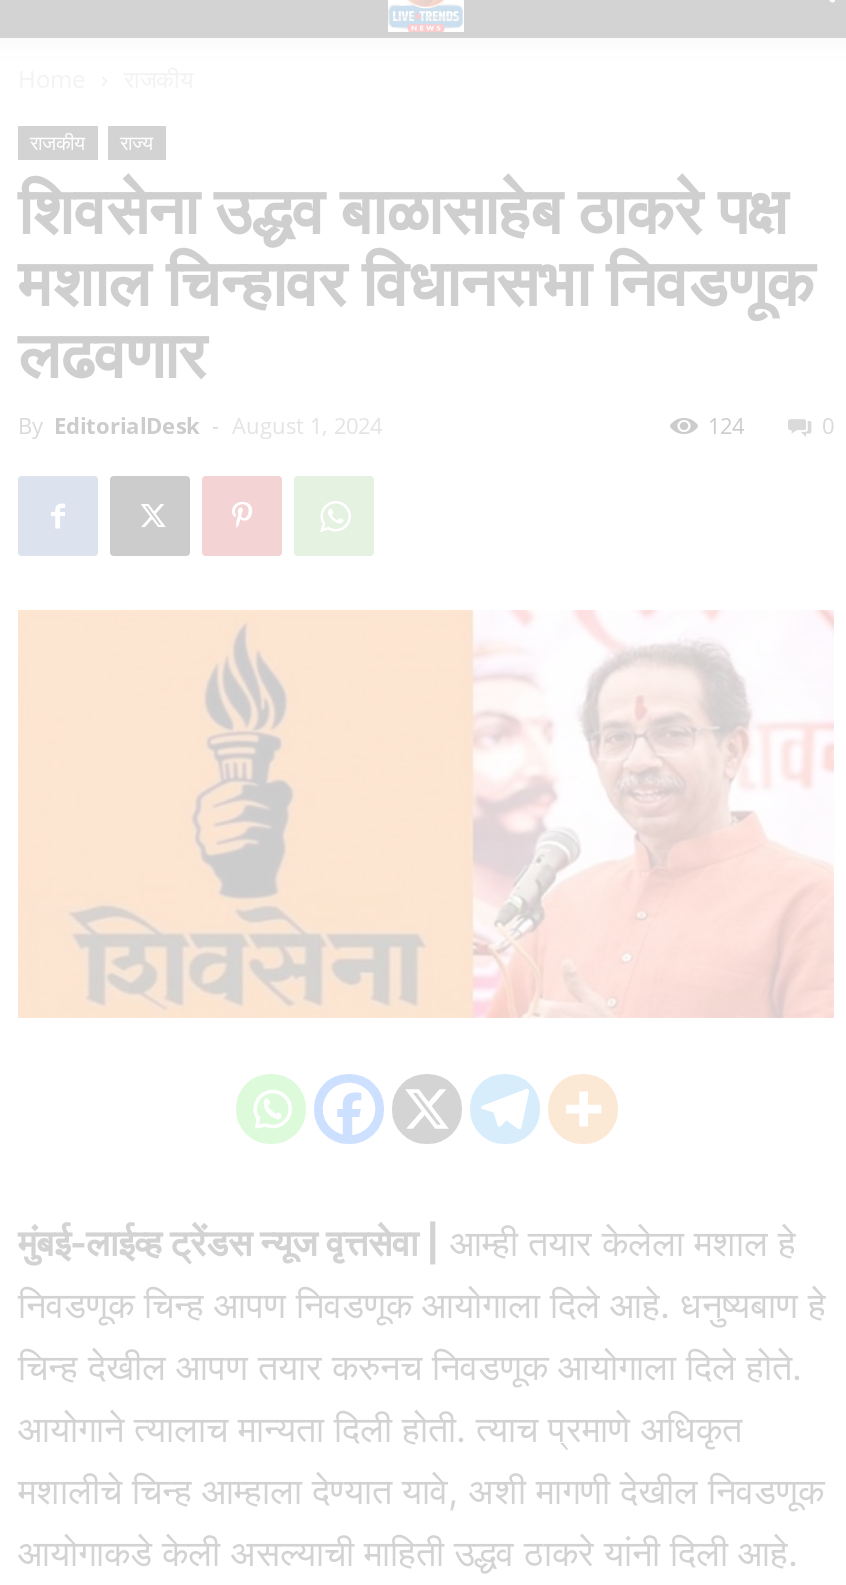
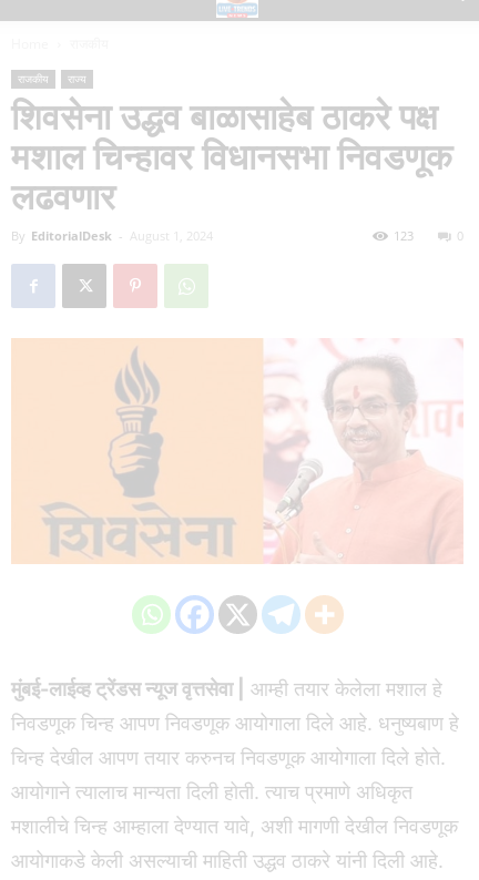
- 124
+ 123
